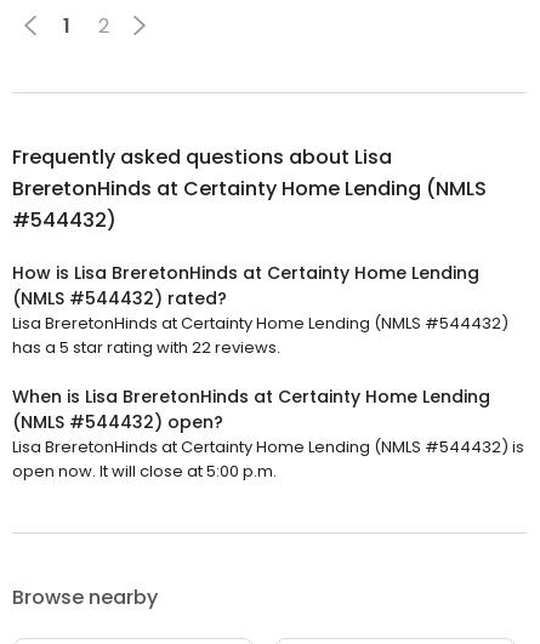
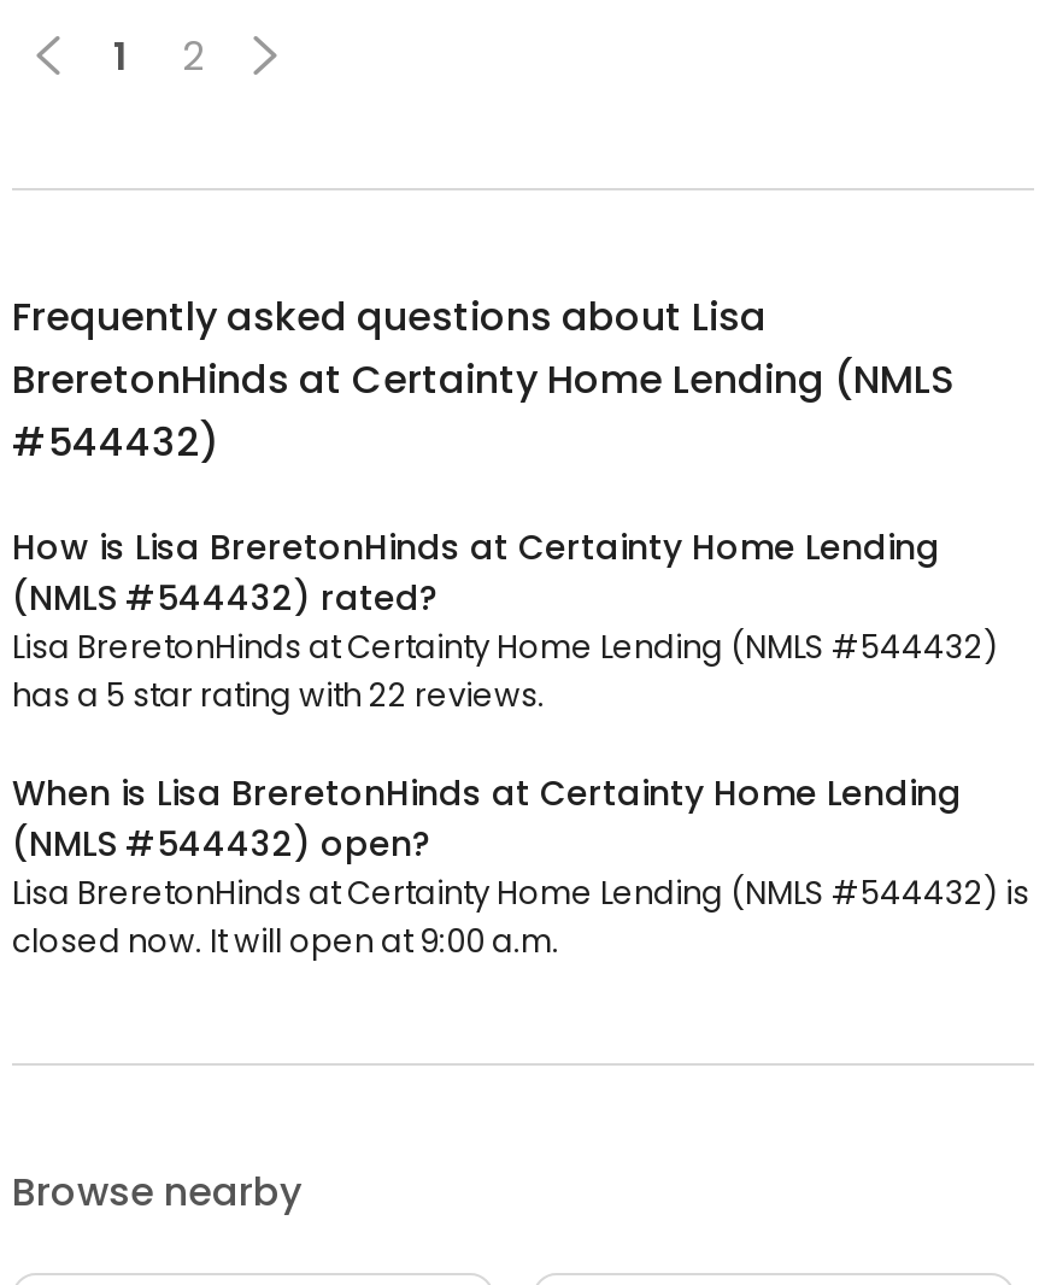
- open now. It will close at 5:00 p.m.
+ closed now. It will open at 9:00 a.m.
